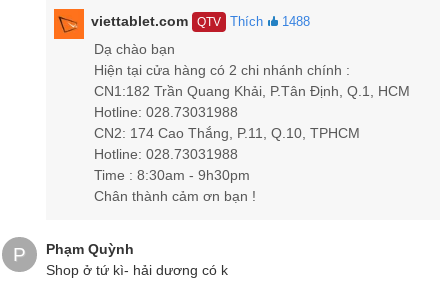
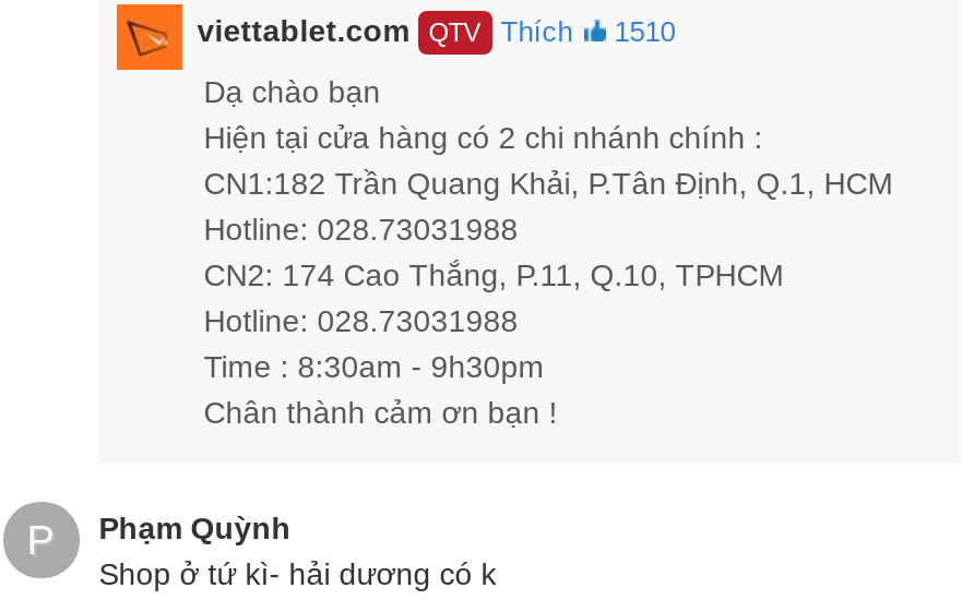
- viettablet.com QTV Thích 1488
+ viettablet.com QTV Thích 1510
